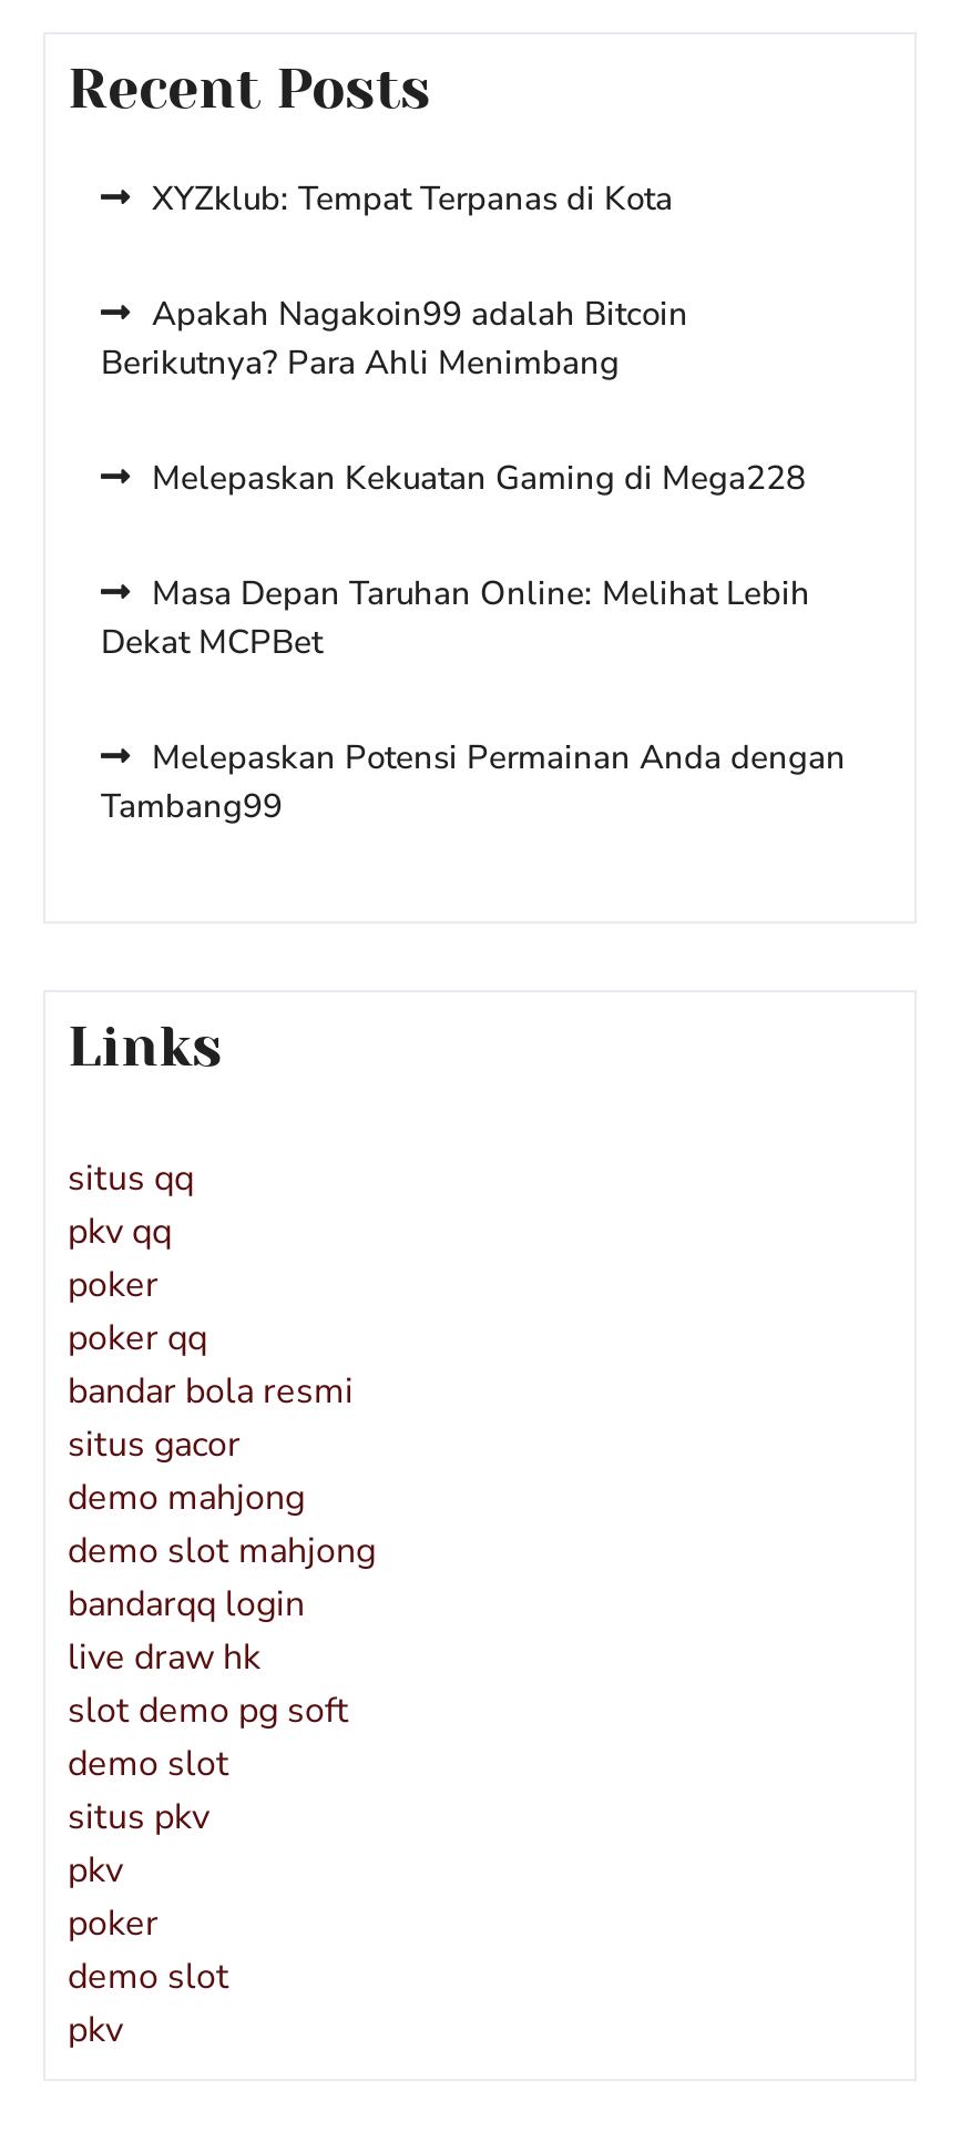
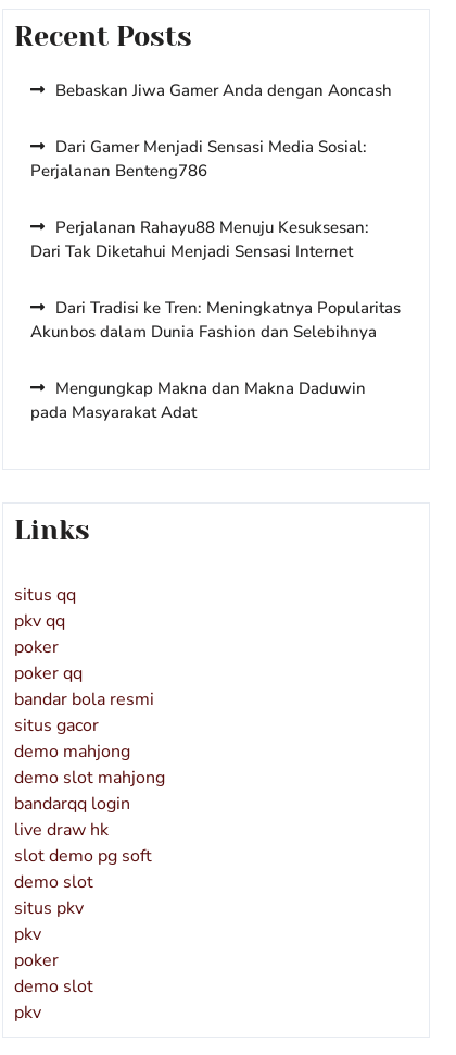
- XYZklub: Tempat Terpanas di Kota
+ Bebaskan Jiwa Gamer Anda dengan Aoncash

- Apakah Nagakoin99 adalah Bitcoin
- Berikutnya? Para Ahli Menimbang
+ Dari Gamer Menjadi Sensasi Media Sosial:
+ Perjalanan Benteng786

- Melepaskan Kekuatan Gaming di Mega228
+ Perjalanan Rahayu88 Menuju Kesuksesan:
+ Dari Tak Diketahui Menjadi Sensasi Internet

- Masa Depan Taruhan Online: Melihat Lebih
- Dekat MCPBet
+ Dari Tradisi ke Tren: Meningkatnya Popularitas
+ Akunbos dalam Dunia Fashion dan Selebihnya

- Melepaskan Potensi Permainan Anda dengan
- Tambang99
+ Mengungkap Makna dan Makna Daduwin
+ pada Masyarakat Adat
